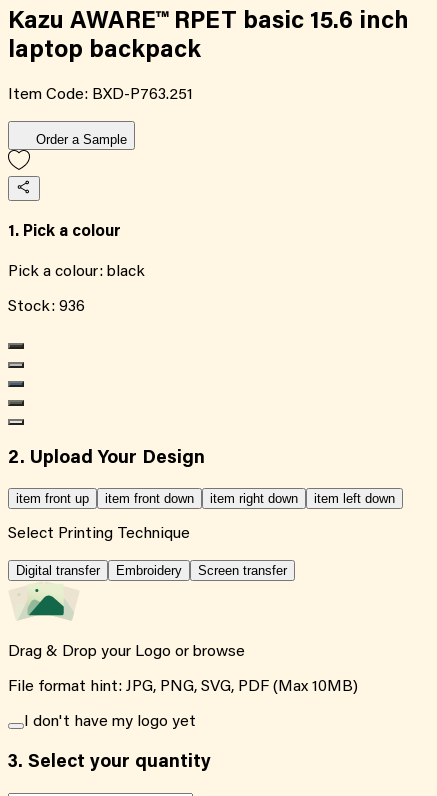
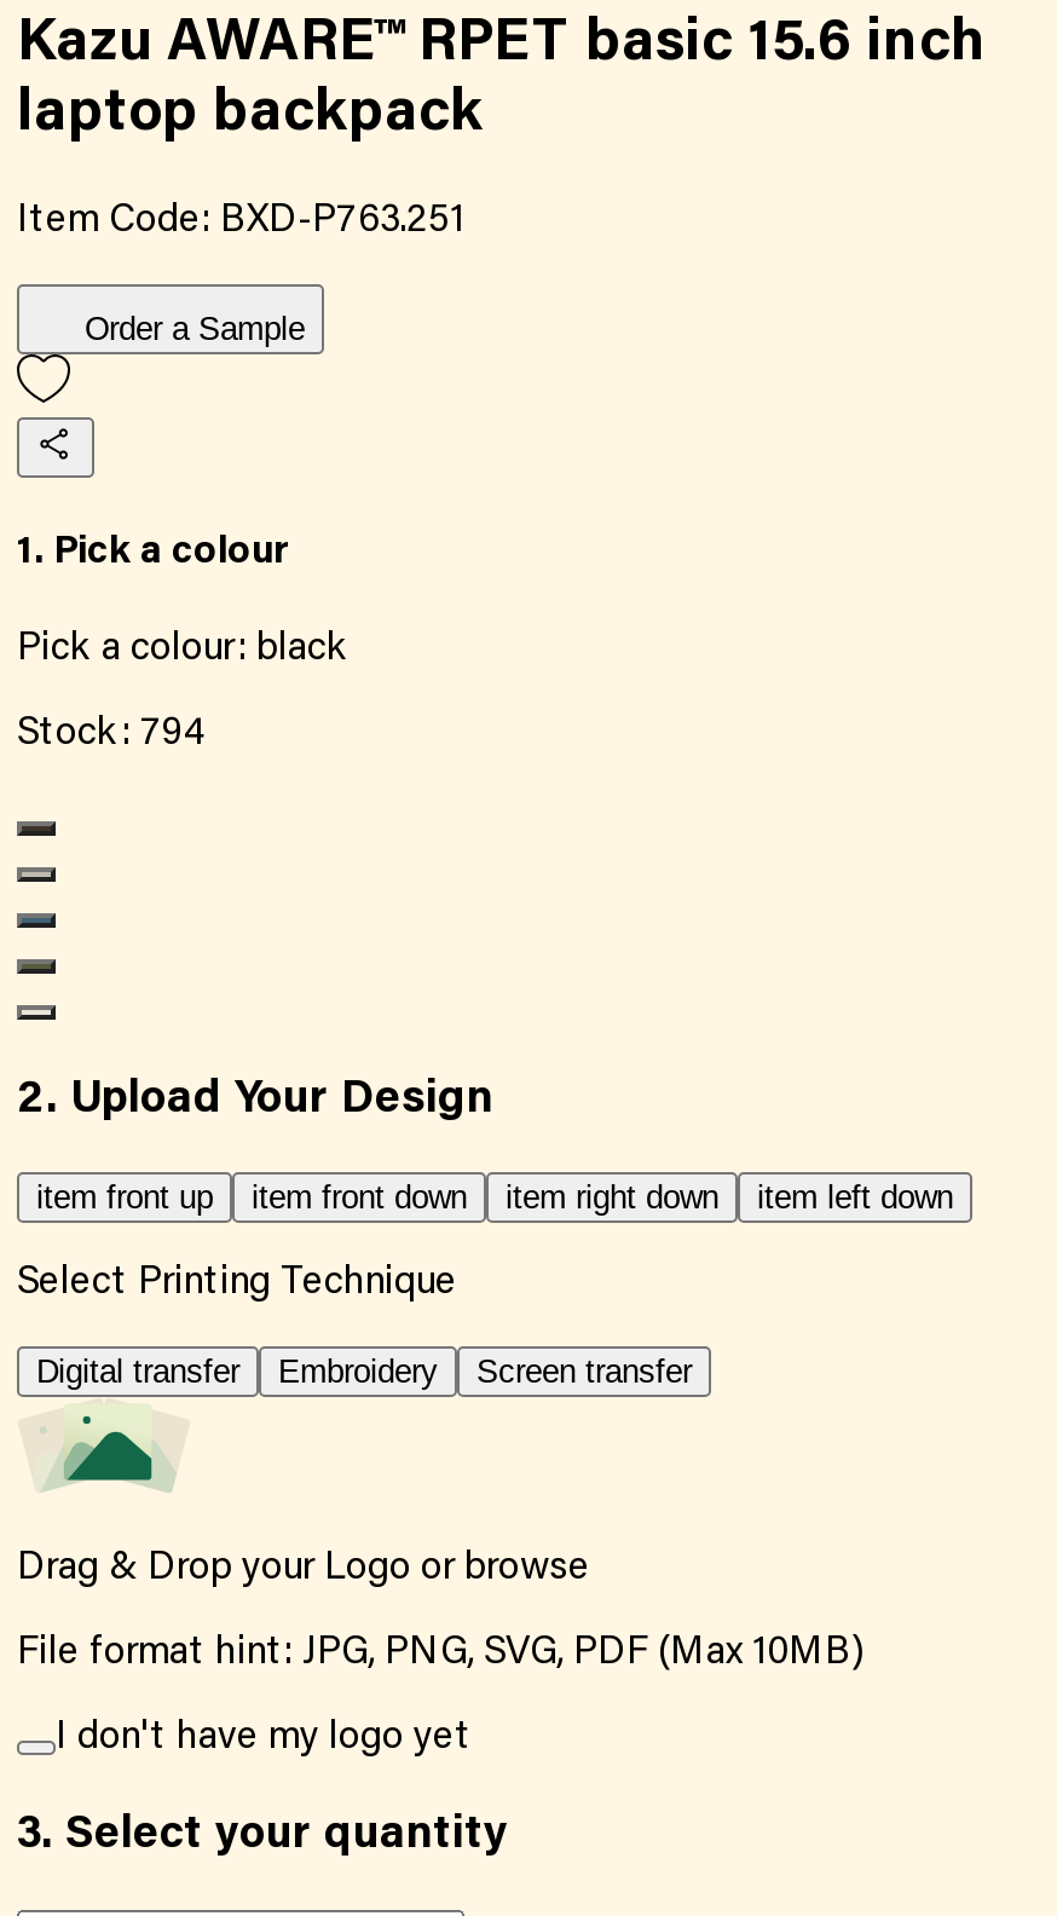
- Stock: 936
+ Stock: 794
